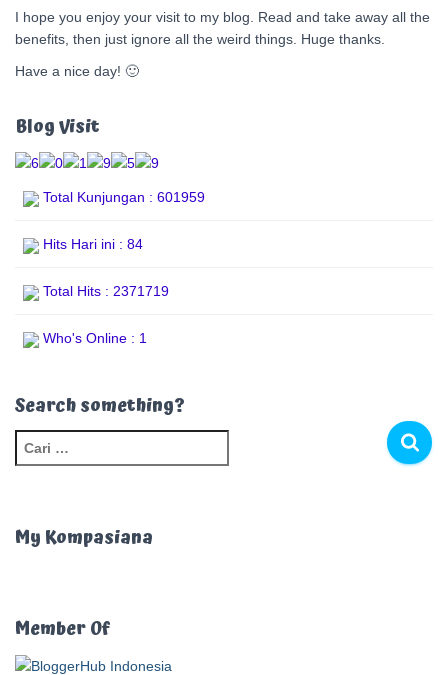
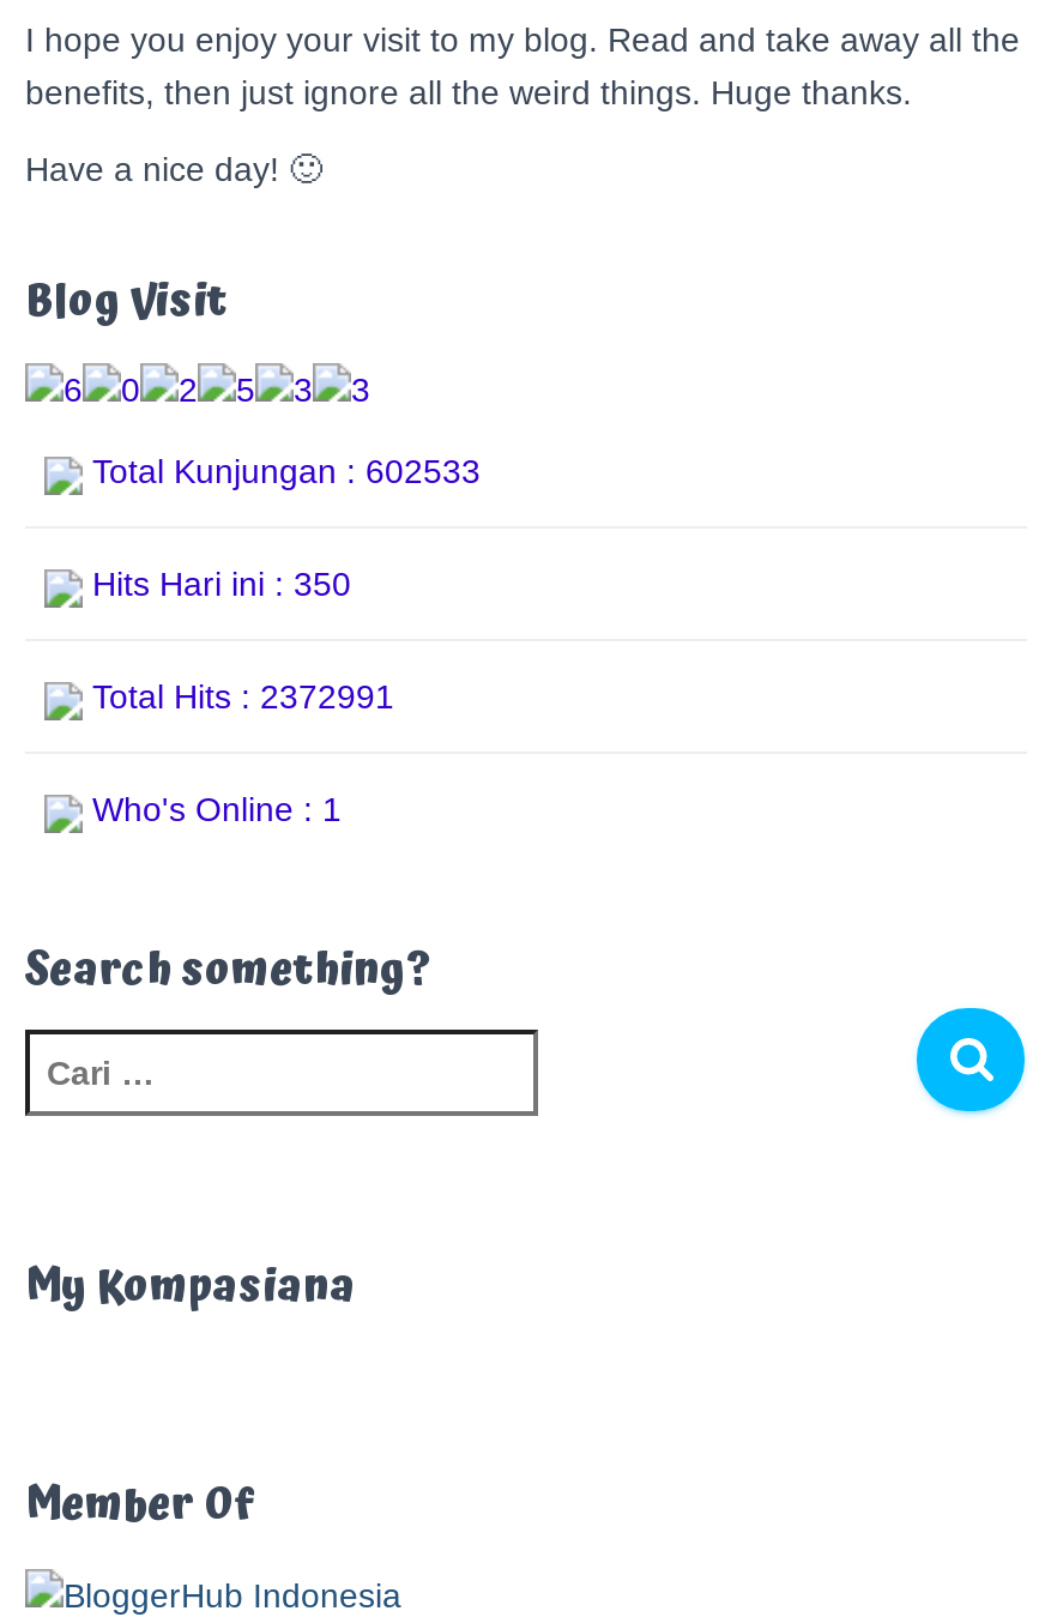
- Total Kunjungan : 601959
+ Total Kunjungan : 602533

- Hits Hari ini : 84
+ Hits Hari ini : 350

- Total Hits : 2371719
+ Total Hits : 2372991
